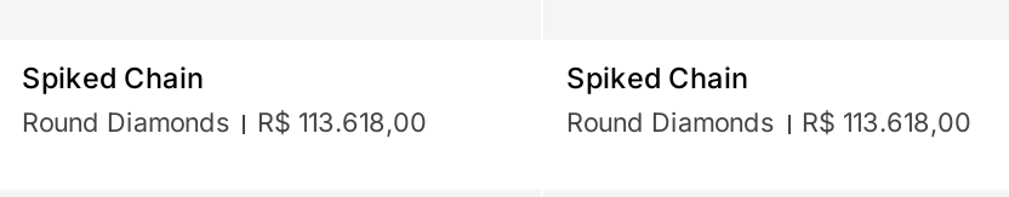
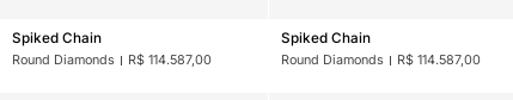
- R$ 113.618,00
+ R$ 114.587,00

- R$ 113.618,00
+ R$ 114.587,00
